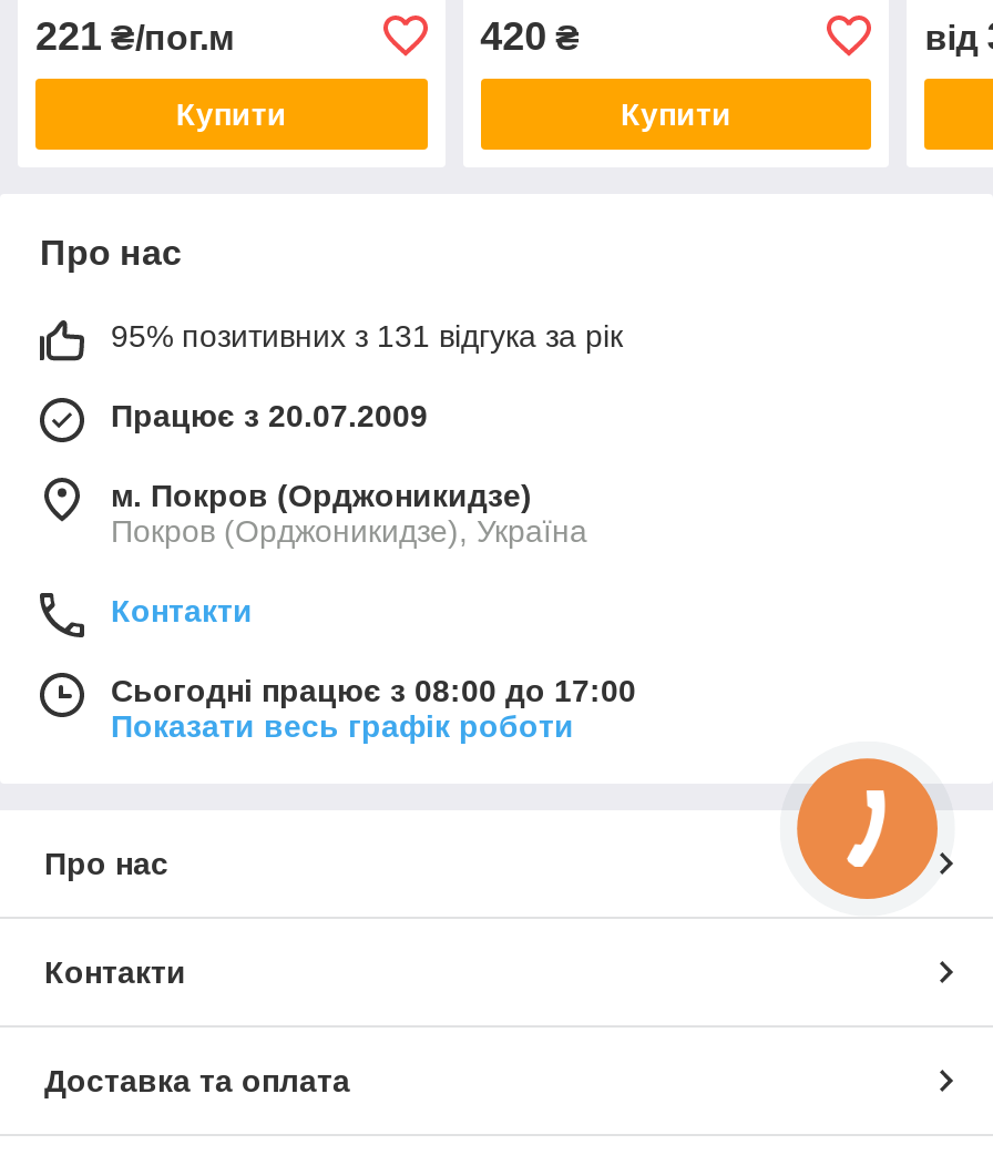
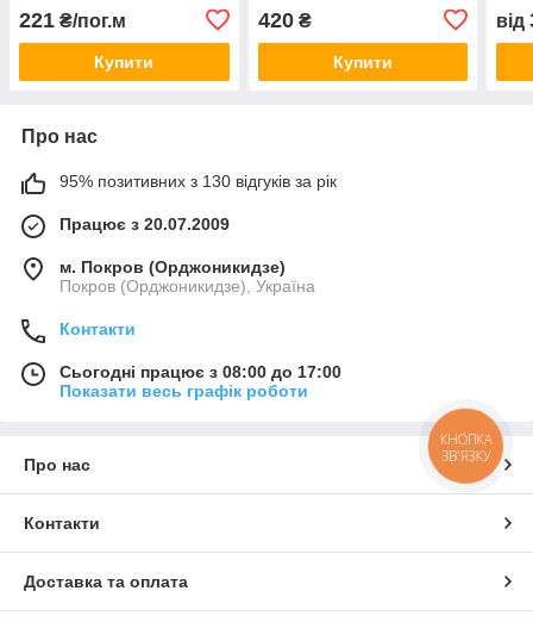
- 95% позитивних з 131 відгука за рік
+ 95% позитивних з 130 відгуків за рік

+ КНОПКА
+ ЗВ'ЯЗКУ
